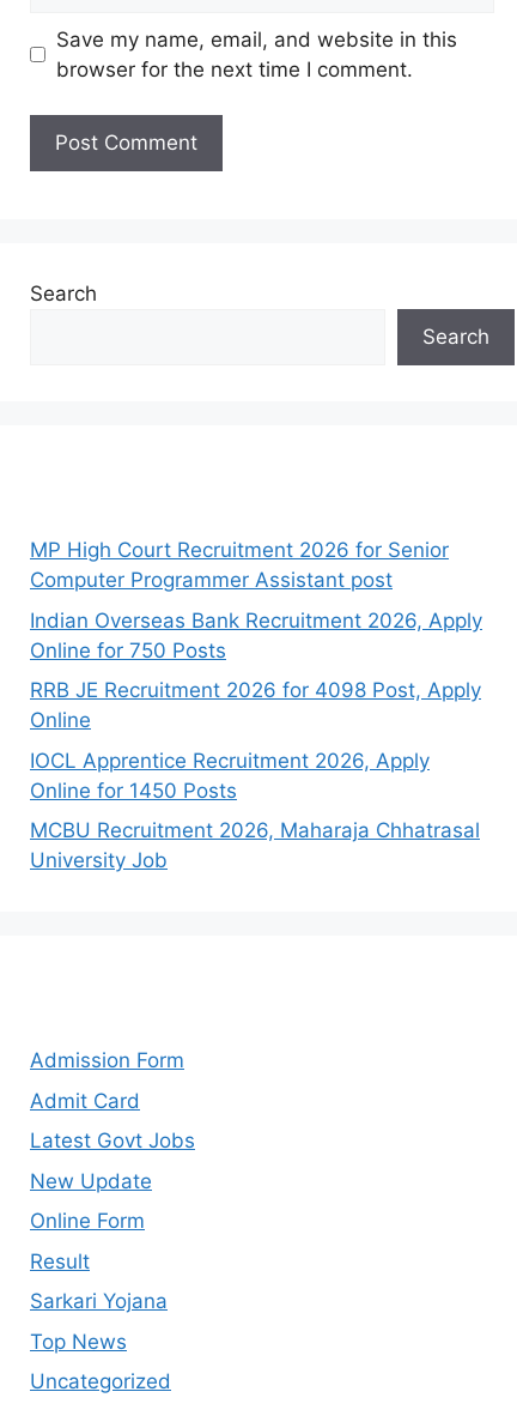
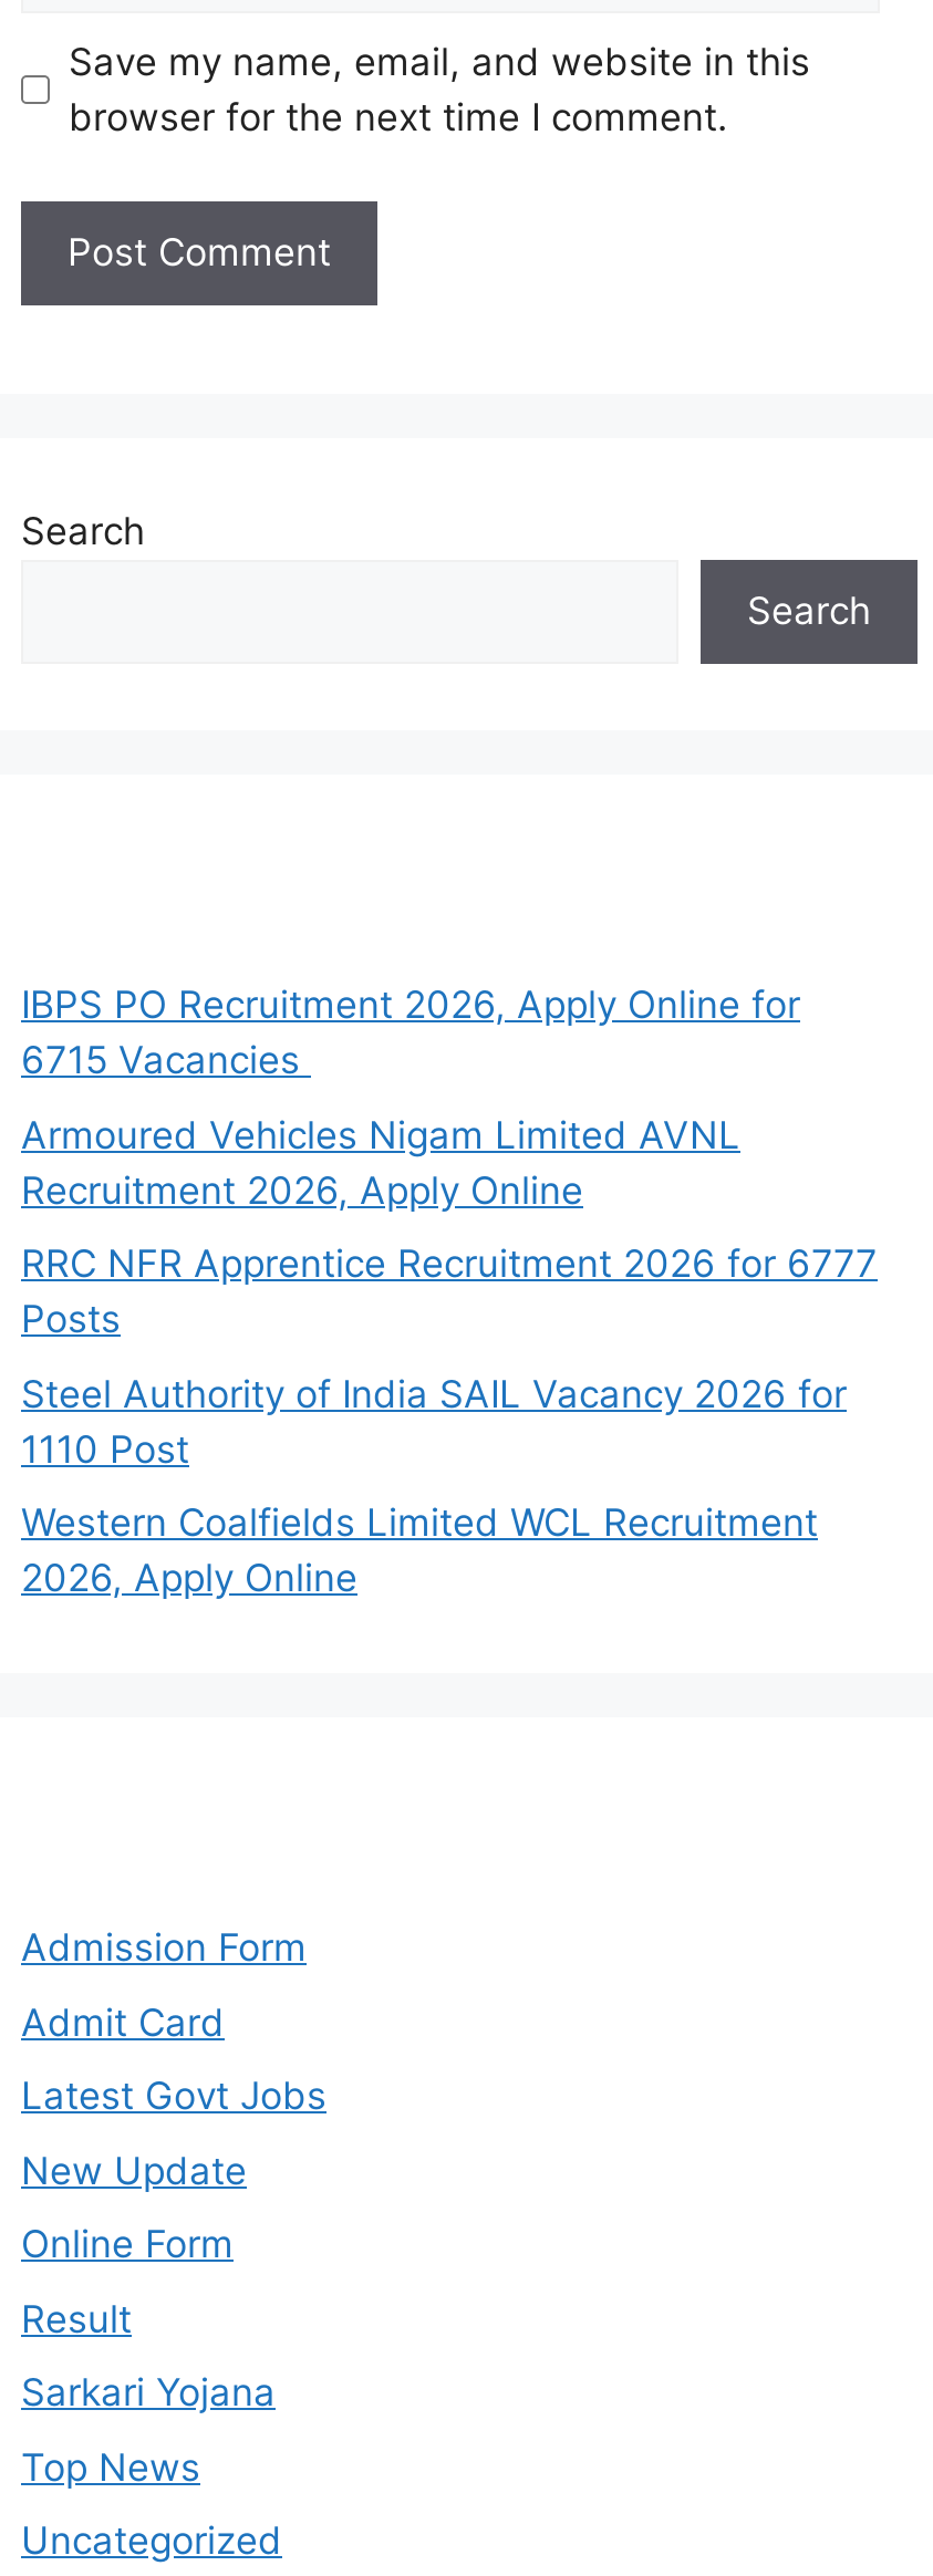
- MP High Court Recruitment 2026 for Senior
- Computer Programmer Assistant post
+ IBPS PO Recruitment 2026, Apply Online for
+ 6715 Vacancies

- Indian Overseas Bank Recruitment 2026, Apply
- Online for 750 Posts
+ Armoured Vehicles Nigam Limited AVNL
+ Recruitment 2026, Apply Online

- RRB JE Recruitment 2026 for 4098 Post, Apply
- Online
+ RRC NFR Apprentice Recruitment 2026 for 6777
+ Posts

- IOCL Apprentice Recruitment 2026, Apply
- Online for 1450 Posts
+ Steel Authority of India SAIL Vacancy 2026 for
+ 1110 Post

- MCBU Recruitment 2026, Maharaja Chhatrasal
- University Job
+ Western Coalfields Limited WCL Recruitment
+ 2026, Apply Online
